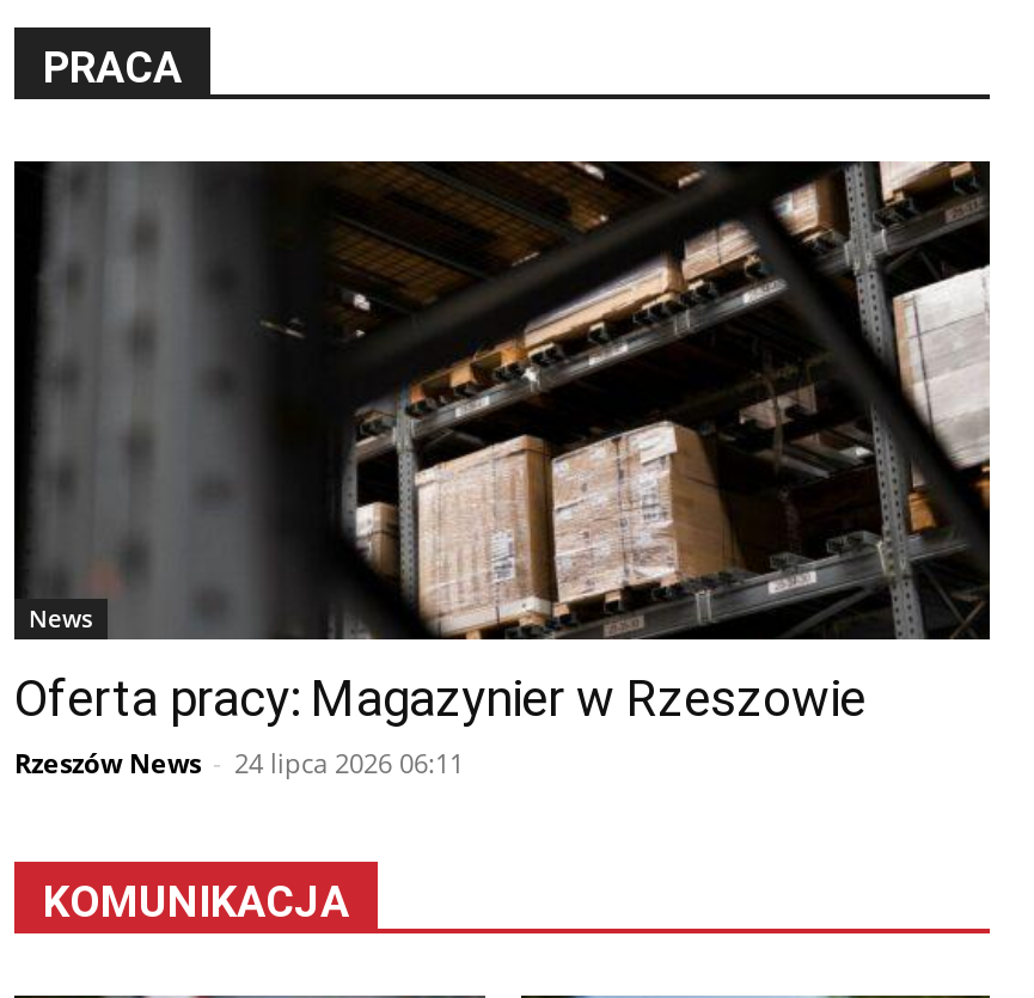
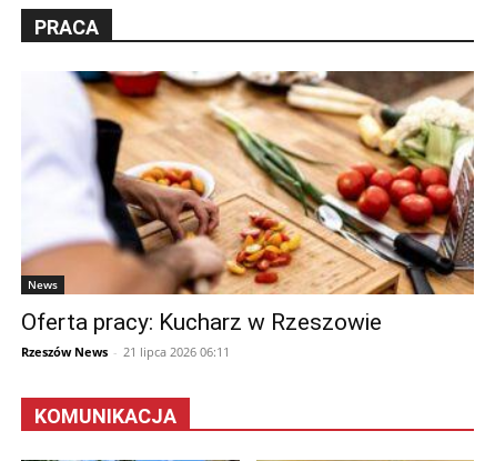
- [image]
- Oferta pracy: Magazynier w Rzeszowie
+ [image]
+ Oferta pracy: Kucharz w Rzeszowie

- Rzeszów News - 24 lipca 2026 06:11
+ Rzeszów News - 21 lipca 2026 06:11
